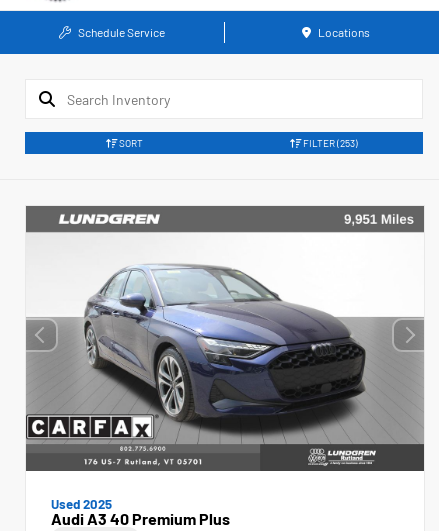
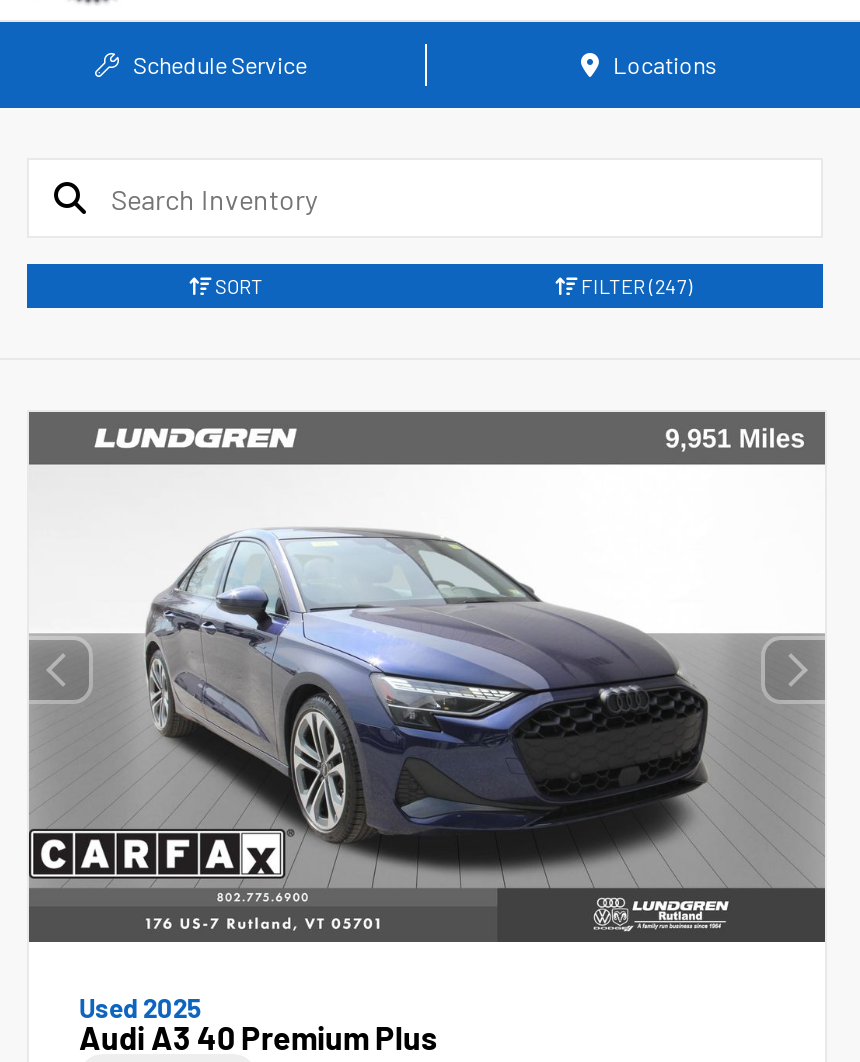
- FILTER (253)
+ FILTER (247)
